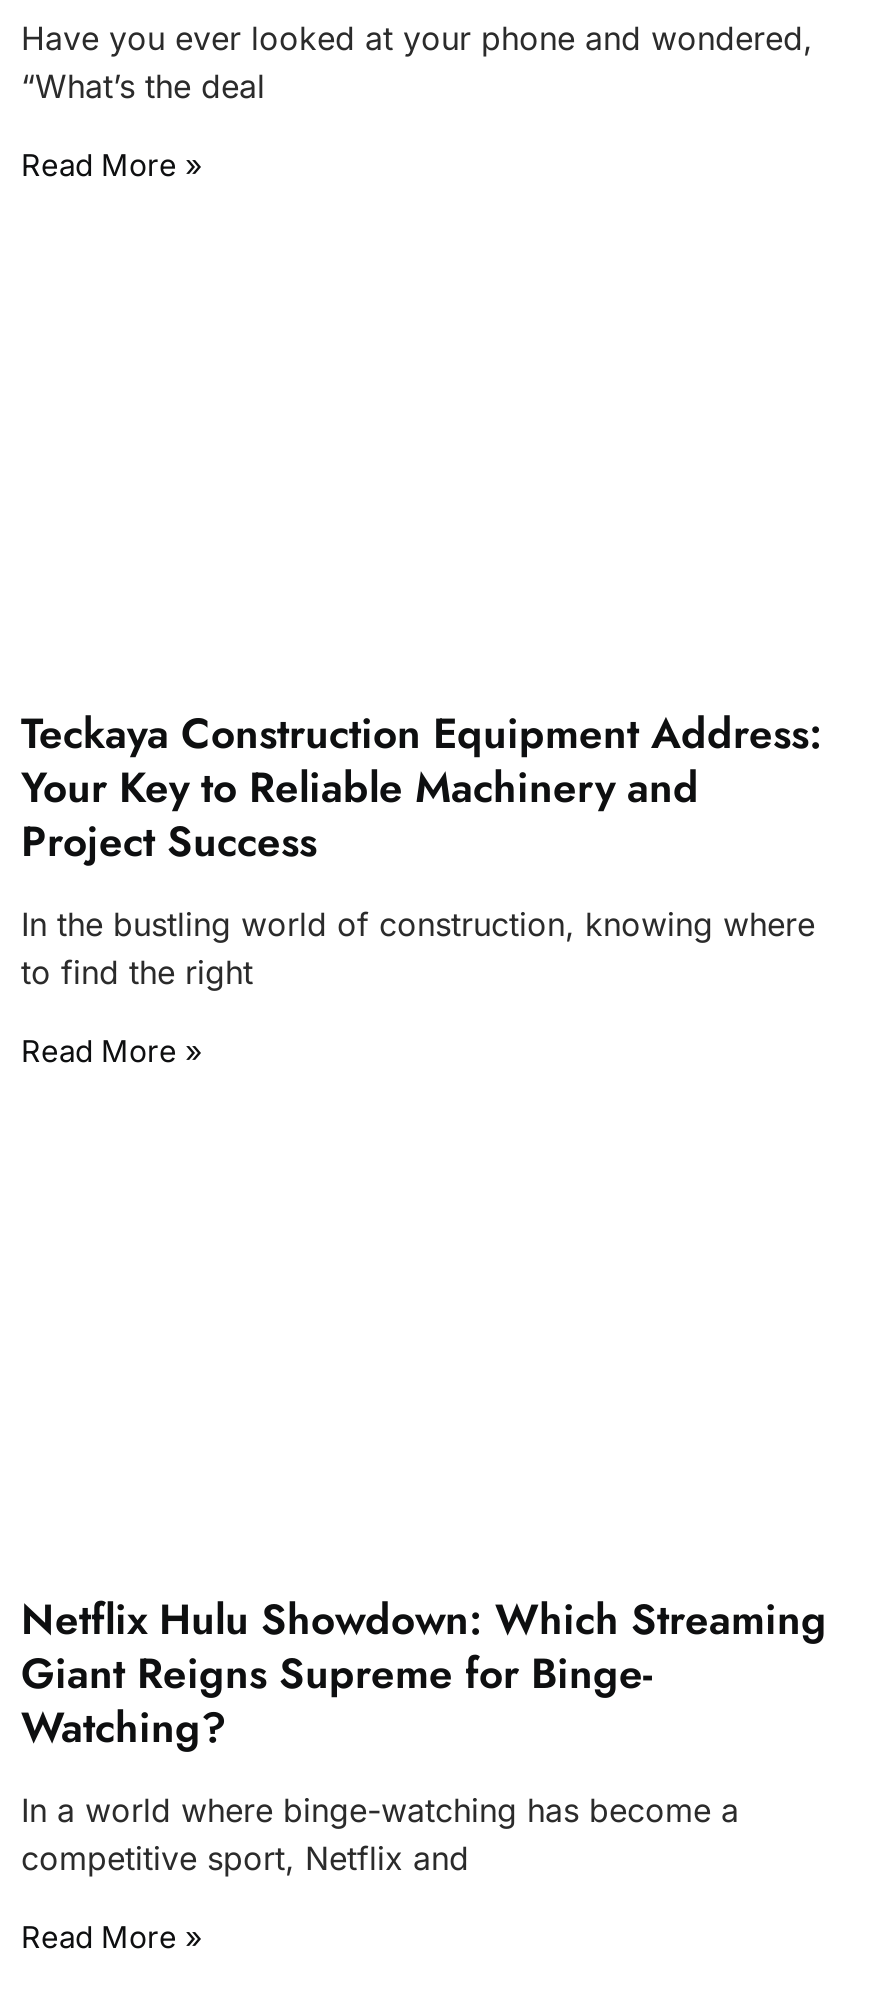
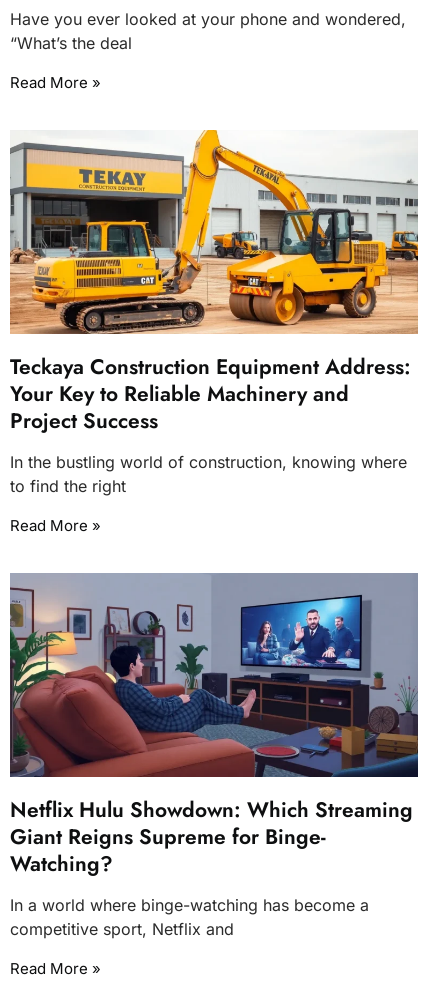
+ [image]

+ [image]
